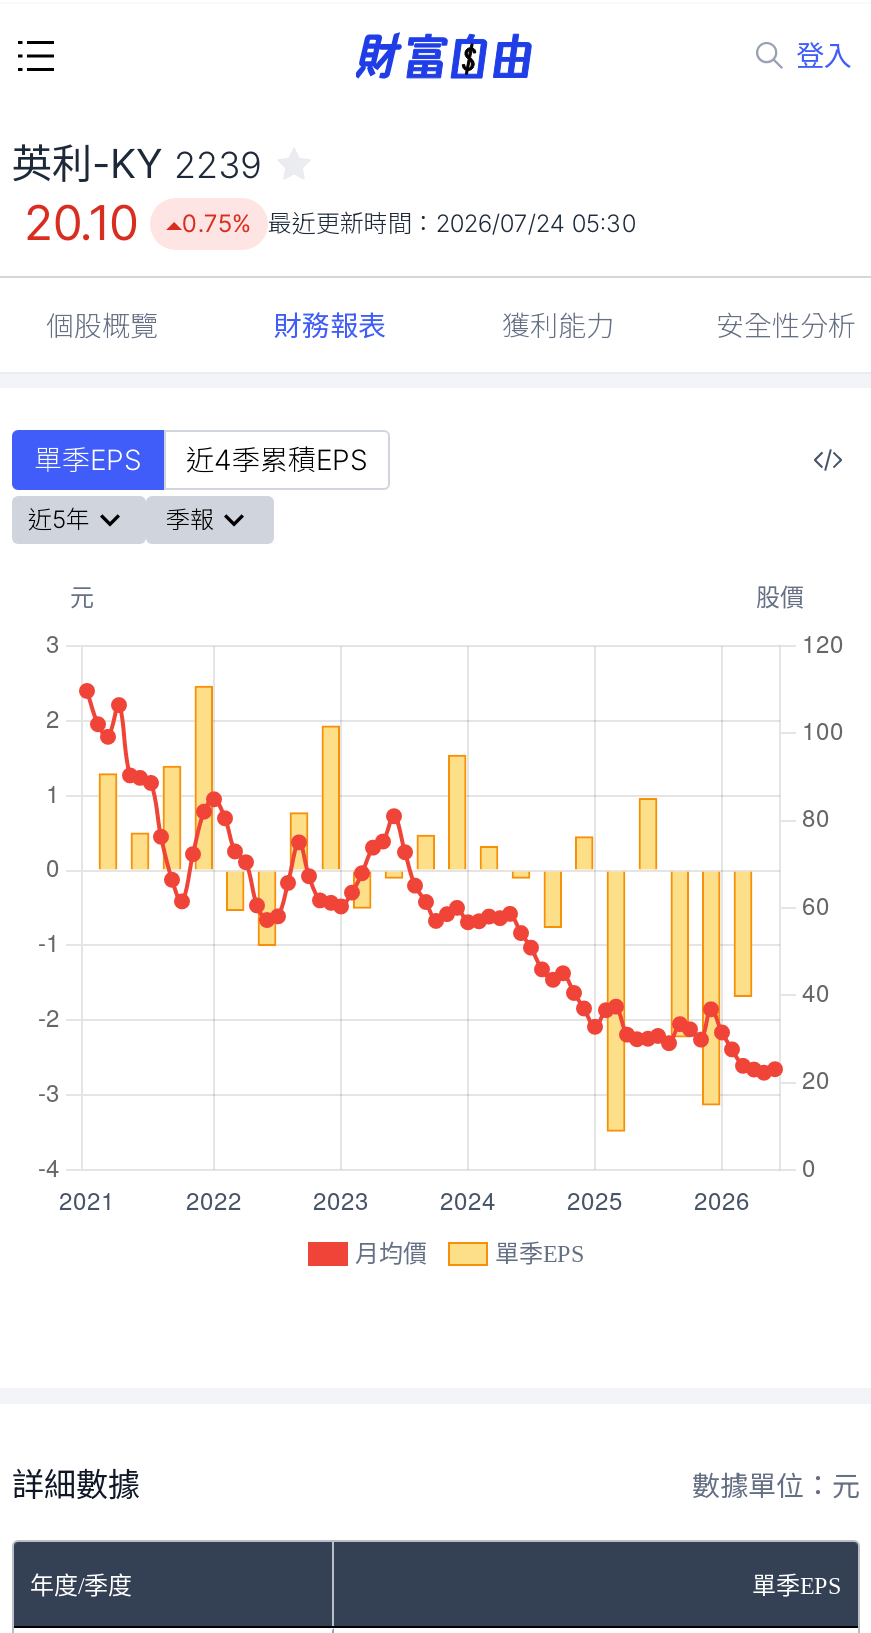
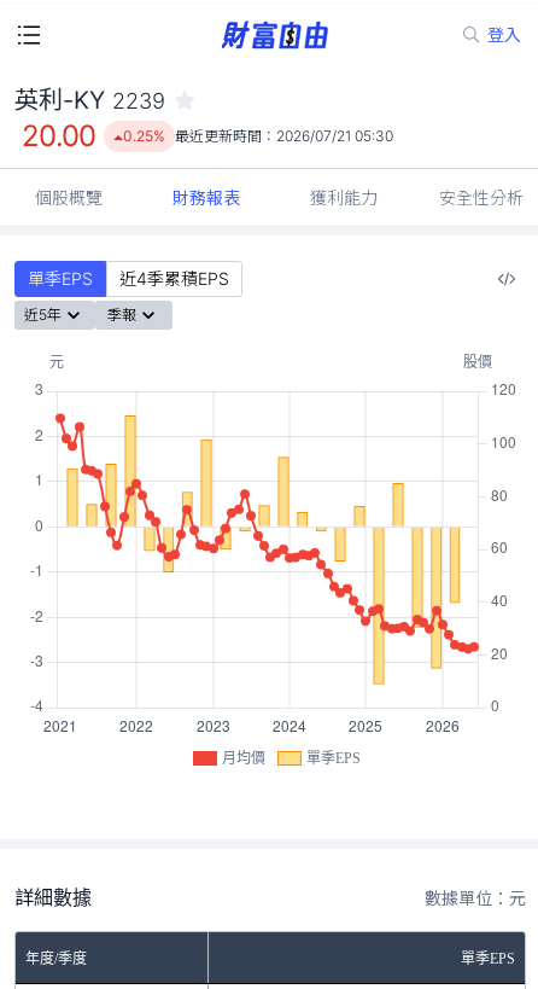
- 20.10
+ 20.00

- 0.75% 最近更新時間：2026/07/24 05:30
+ 0.25% 最近更新時間：2026/07/21 05:30
